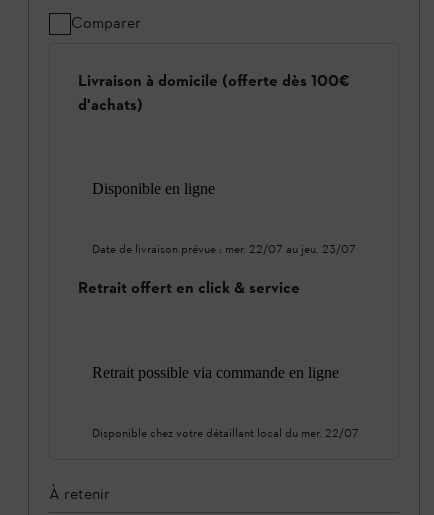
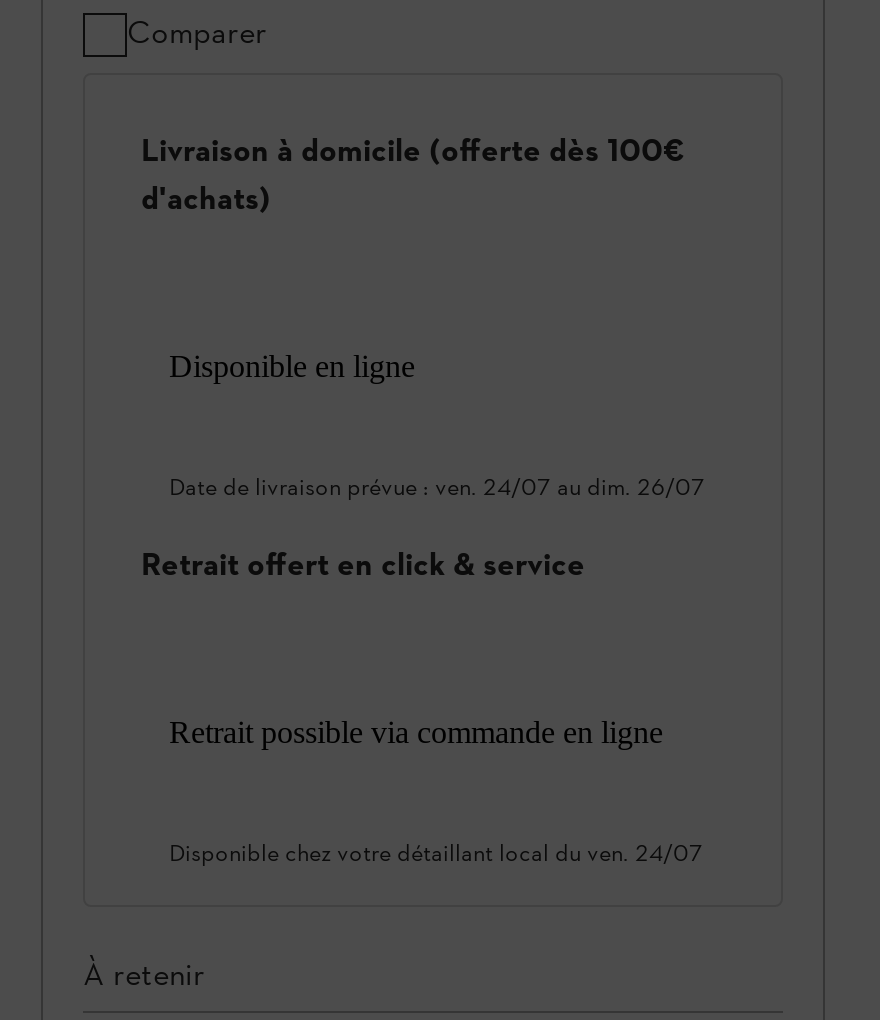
- Date de livraison prévue : mer. 22/07 au jeu. 23/07
+ Date de livraison prévue : ven. 24/07 au dim. 26/07

- Disponible chez votre détaillant local du mer. 22/07
+ Disponible chez votre détaillant local du ven. 24/07
